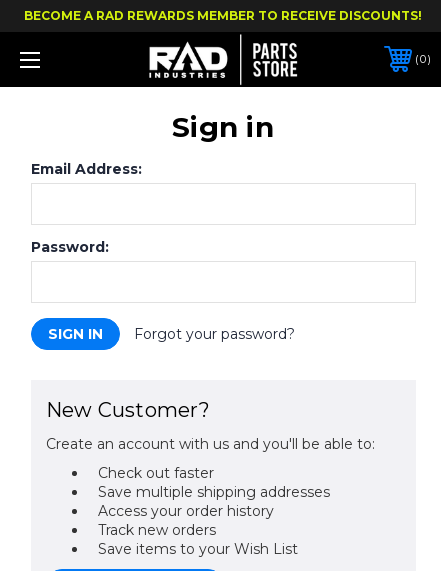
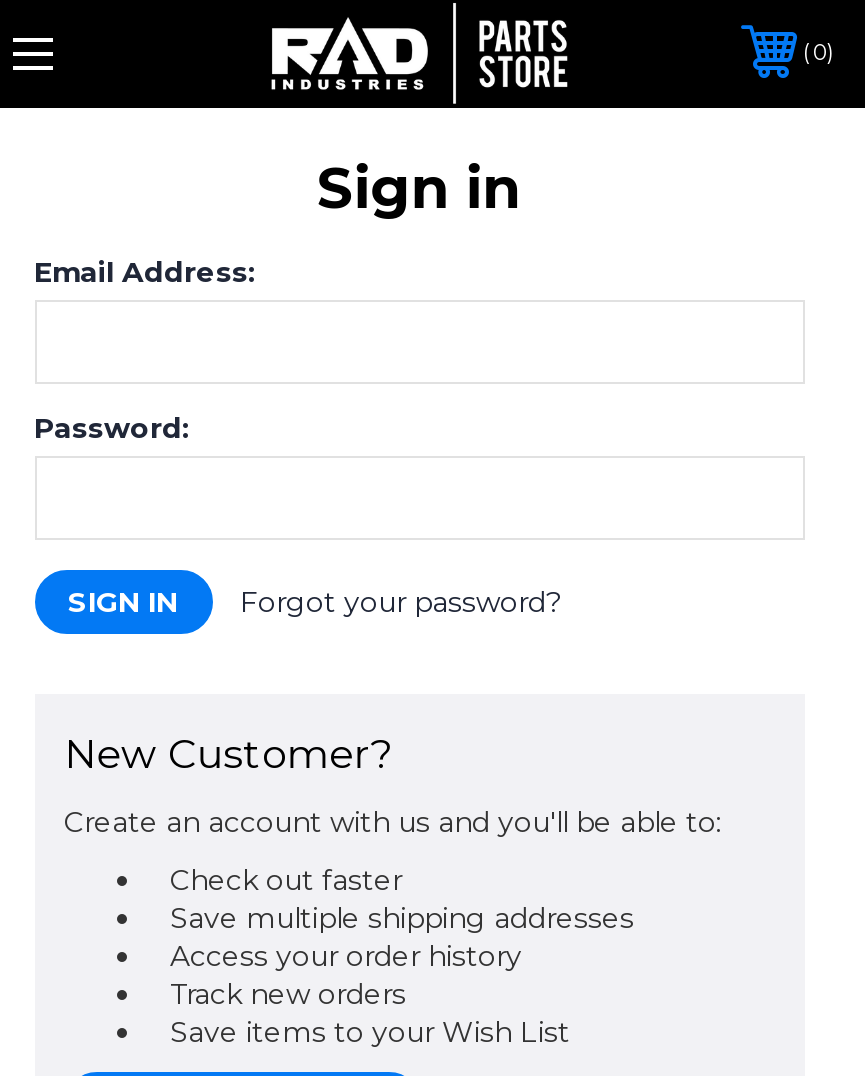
- BECOME A RAD REWARDS MEMBER TO RECEIVE DISCOUNTS!
